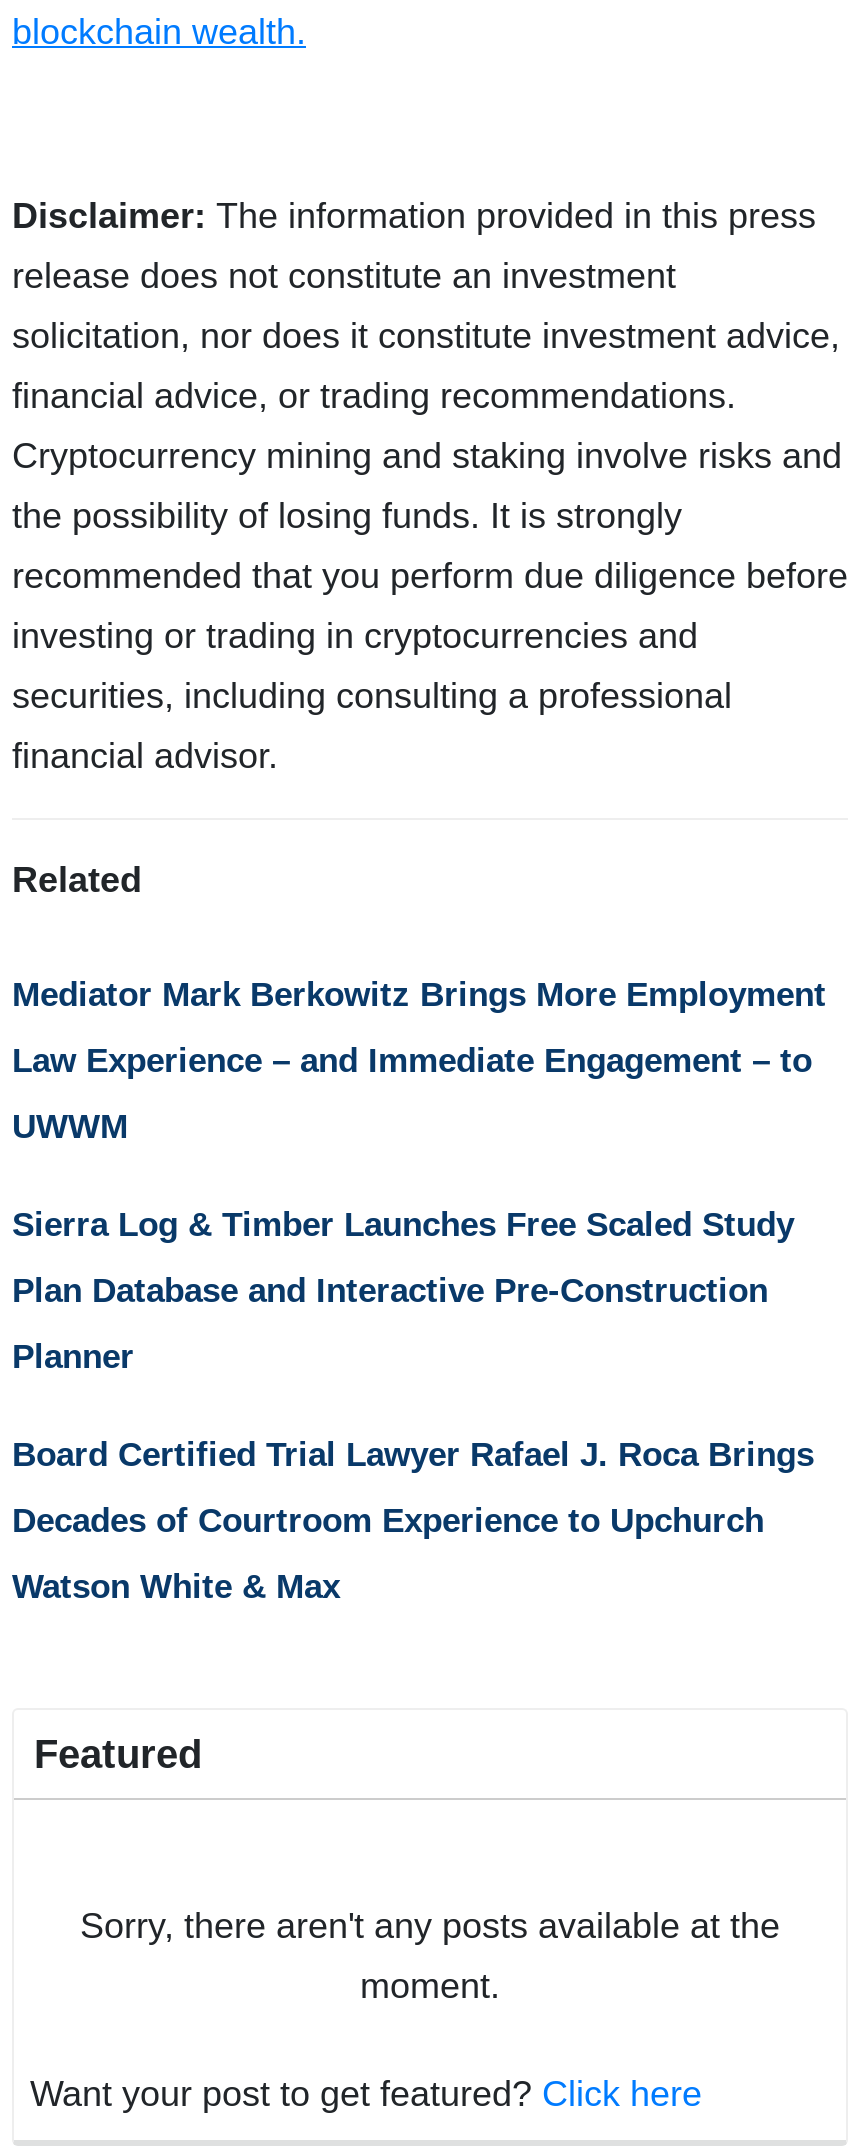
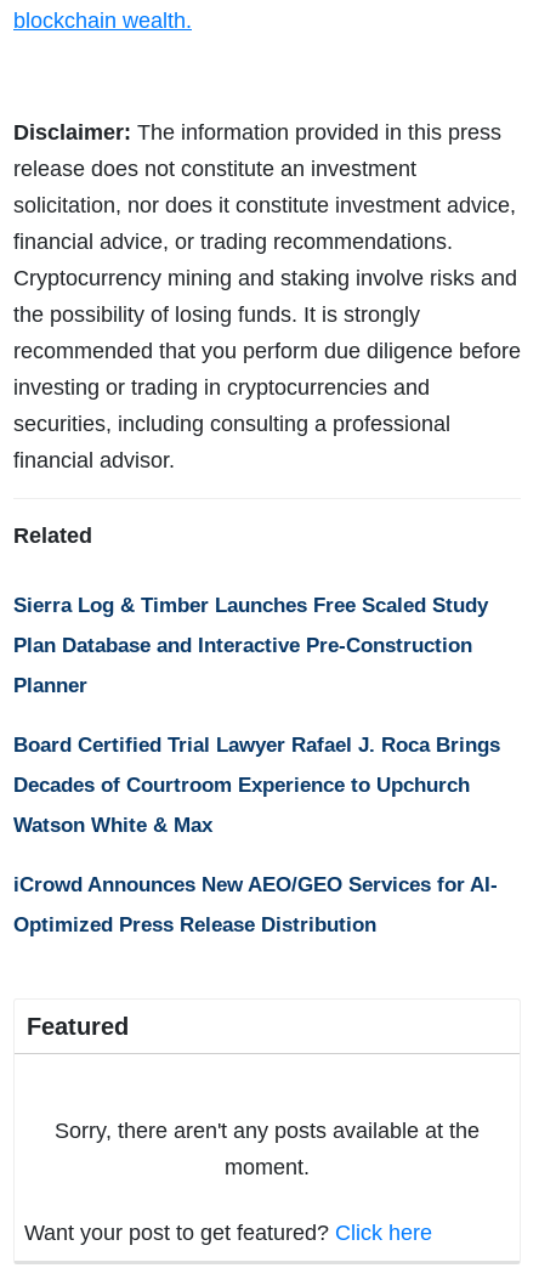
- Mediator Mark Berkowitz Brings More Employment
- Law Experience – and Immediate Engagement – to
- UWWM

moved up: Sierra Log & Timber Launches Free Scaled Study | Plan Database and Interactive Pre-Construction | Planner | Board Certified Trial Lawyer Rafael J. Roca Brings | Decades of Courtroom Experience to Upchurch | Watson White & Max

+ iCrowd Announces New AEO/GEO Services for AI-
+ Optimized Press Release Distribution
